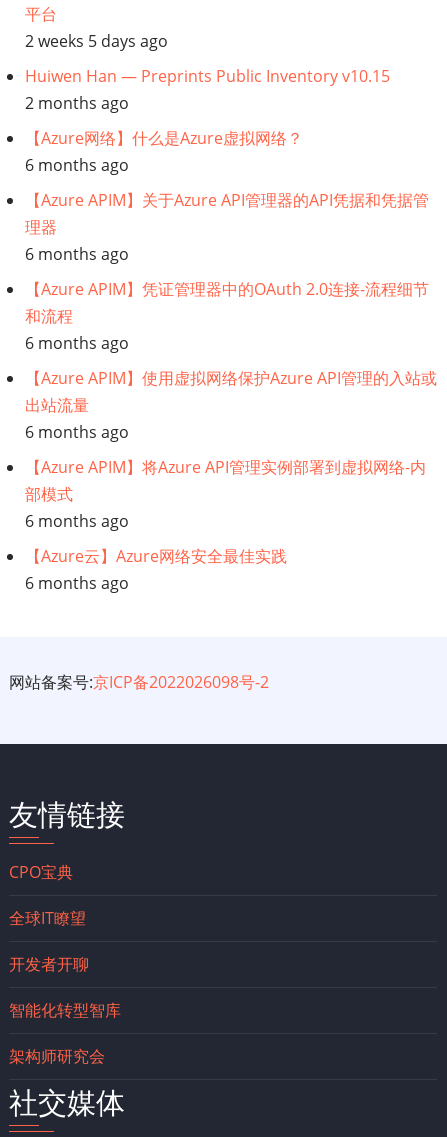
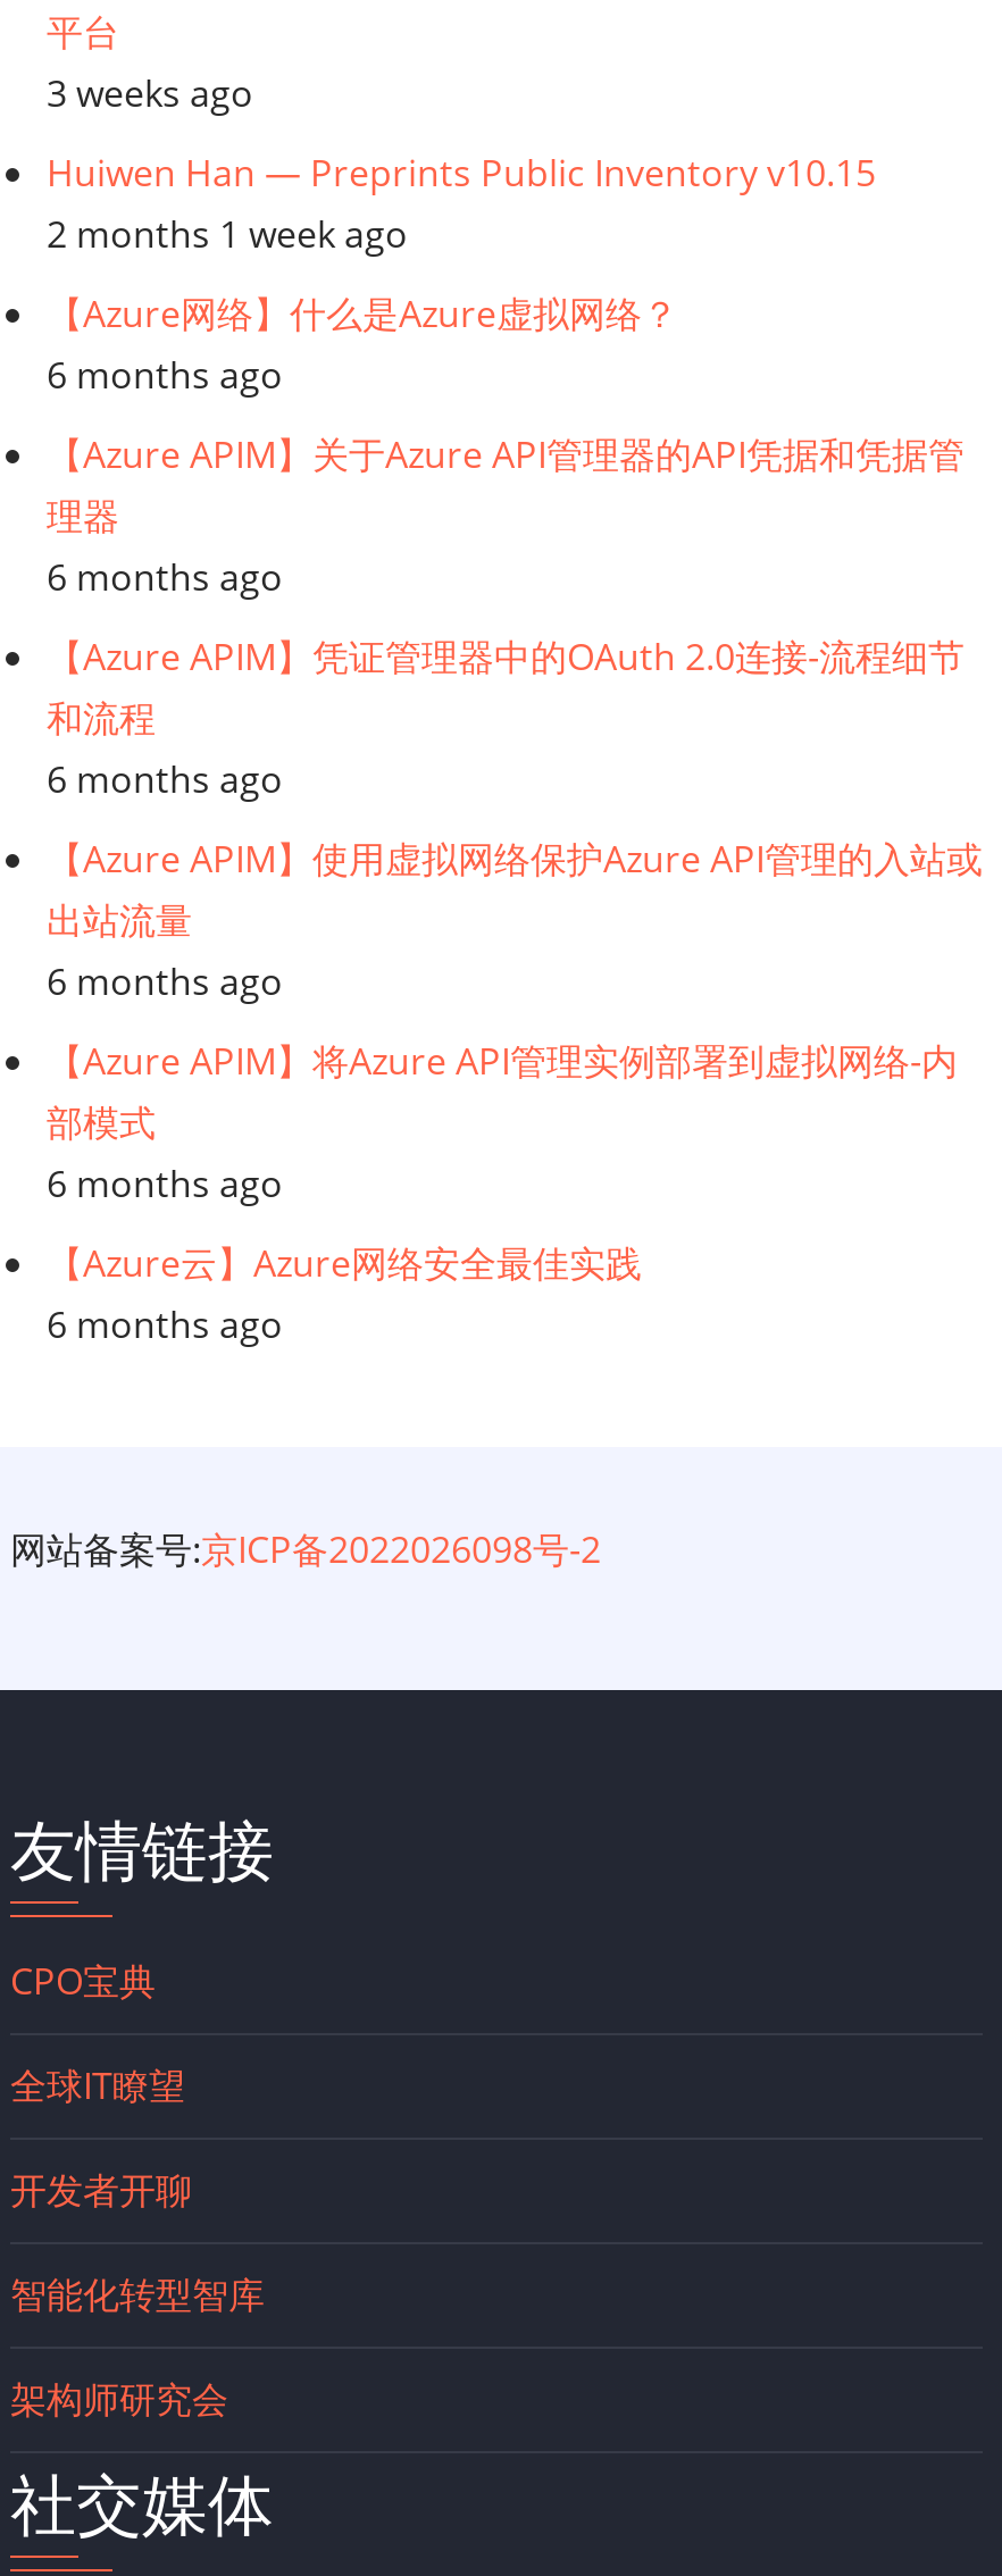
- 2 weeks 5 days ago
+ 3 weeks ago

- 2 months ago
+ 2 months 1 week ago
